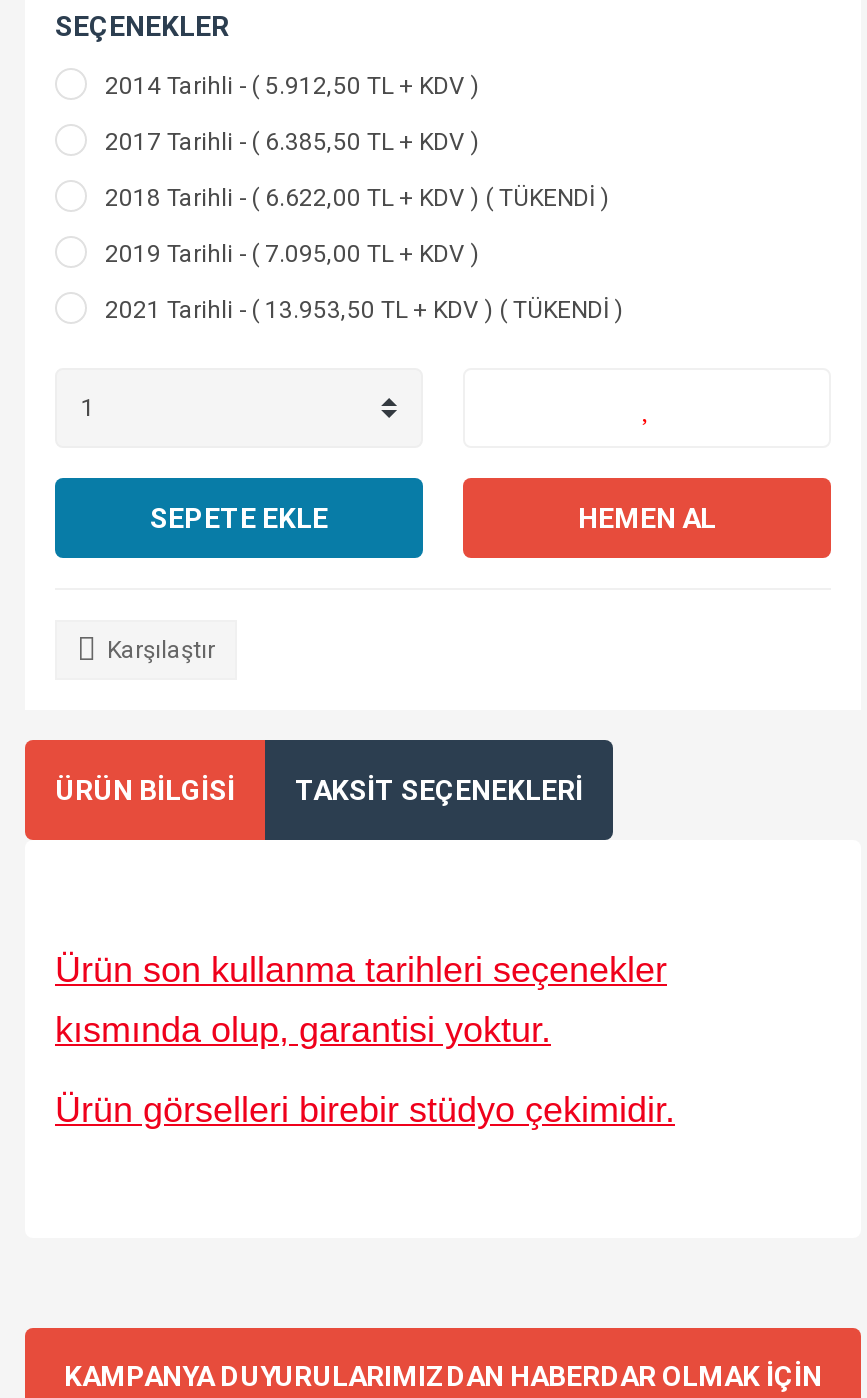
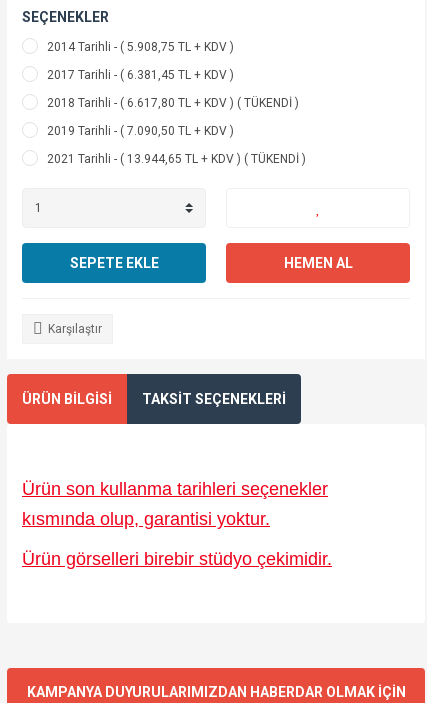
- 2014 Tarihli - ( 5.912,50 TL + KDV )
+ 2014 Tarihli - ( 5.908,75 TL + KDV )

- 2017 Tarihli - ( 6.385,50 TL + KDV )
+ 2017 Tarihli - ( 6.381,45 TL + KDV )

- 2018 Tarihli - ( 6.622,00 TL + KDV ) ( TÜKENDİ )
+ 2018 Tarihli - ( 6.617,80 TL + KDV ) ( TÜKENDİ )

- 2019 Tarihli - ( 7.095,00 TL + KDV )
+ 2019 Tarihli - ( 7.090,50 TL + KDV )

- 2021 Tarihli - ( 13.953,50 TL + KDV ) ( TÜKENDİ )
+ 2021 Tarihli - ( 13.944,65 TL + KDV ) ( TÜKENDİ )
